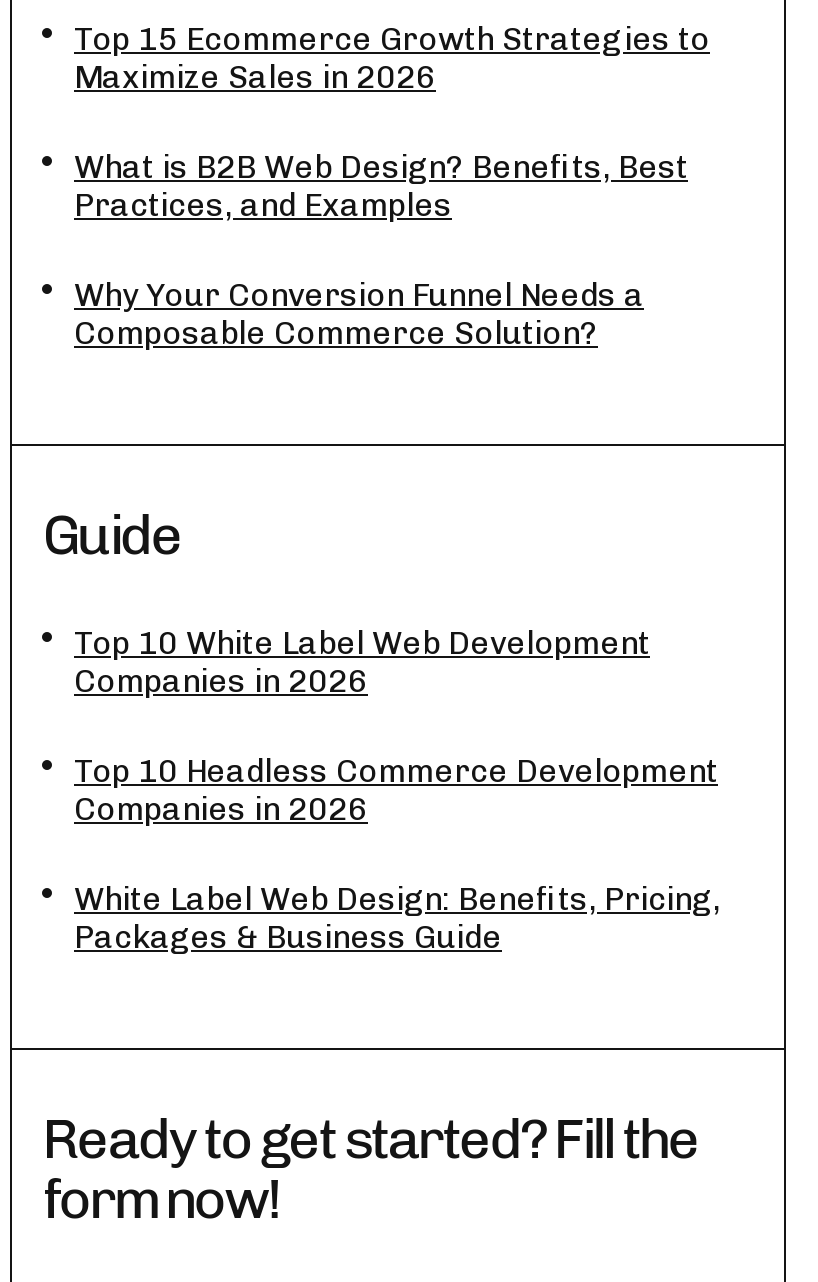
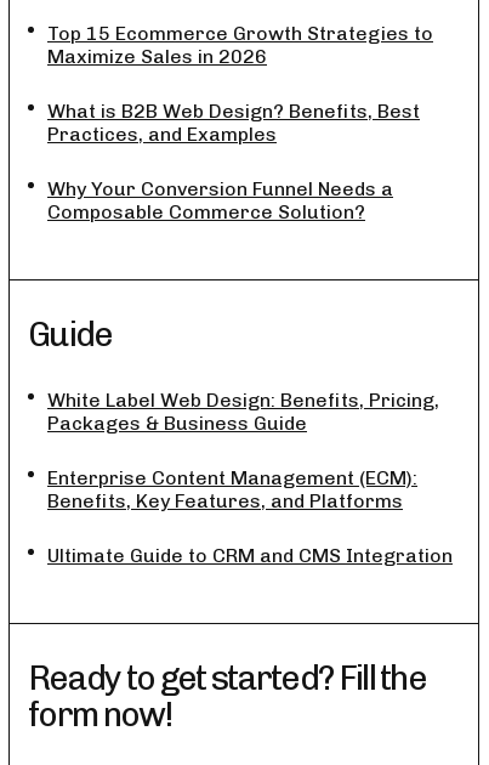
- Top 10 White Label Web Development
- Companies in 2026
- Top 10 Headless Commerce Development
- Companies in 2026

moved up: White Label Web Design: Benefits, Pricing, | Packages & Business Guide

+ Enterprise Content Management (ECM):
+ Benefits, Key Features, and Platforms
+ Ultimate Guide to CRM and CMS Integration
